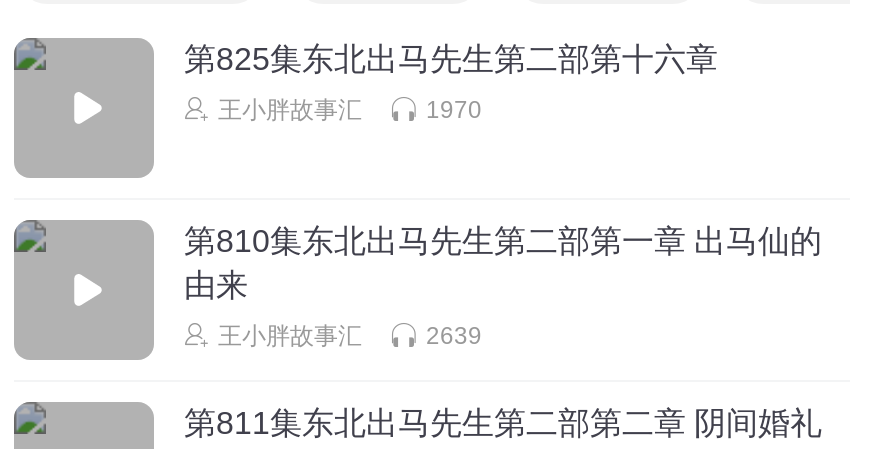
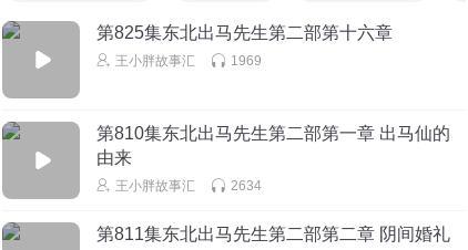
- 1970
+ 1969

- 2639
+ 2634
